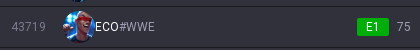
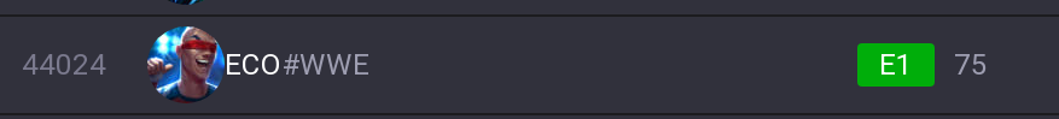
- 43719
+ 44024
